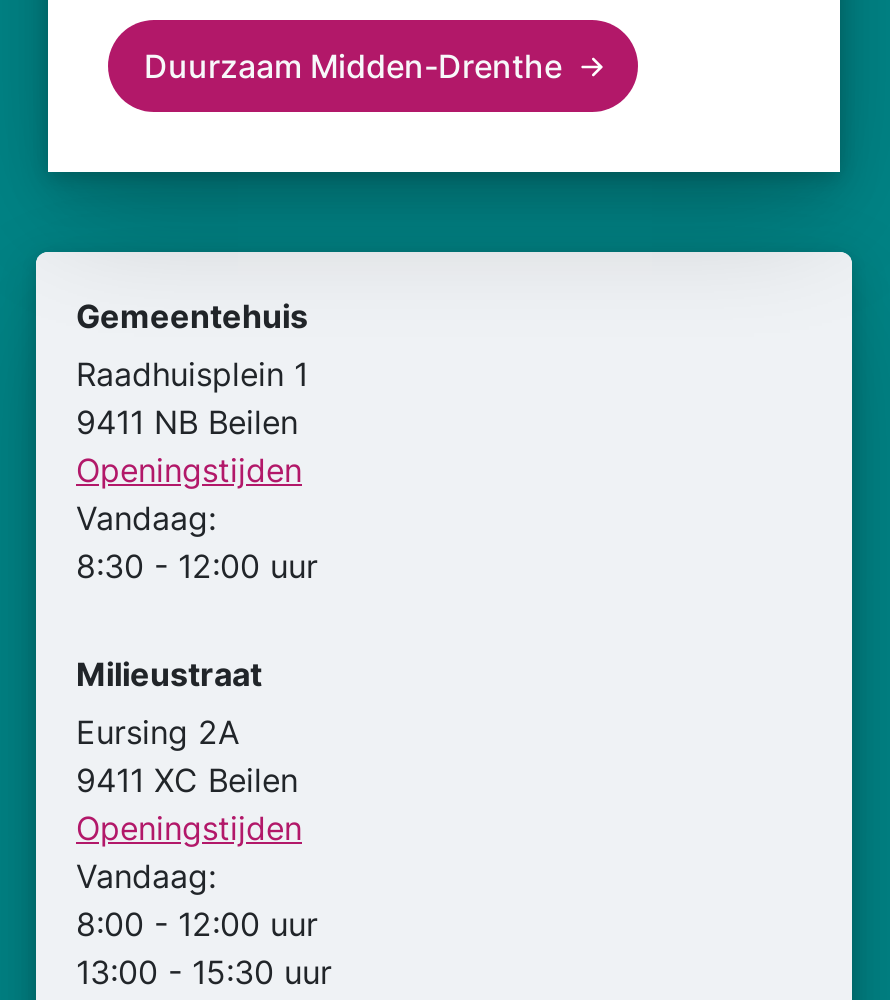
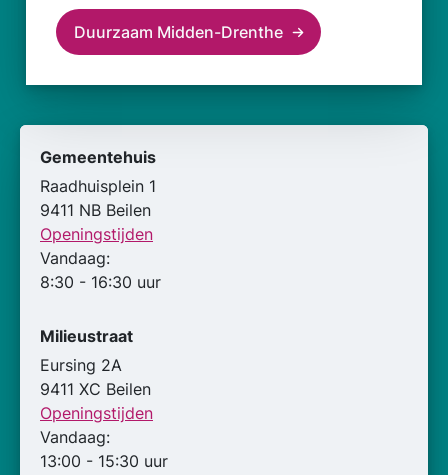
- 8:30 - 12:00 uur
+ 8:30 - 16:30 uur

- 8:00 - 12:00 uur
